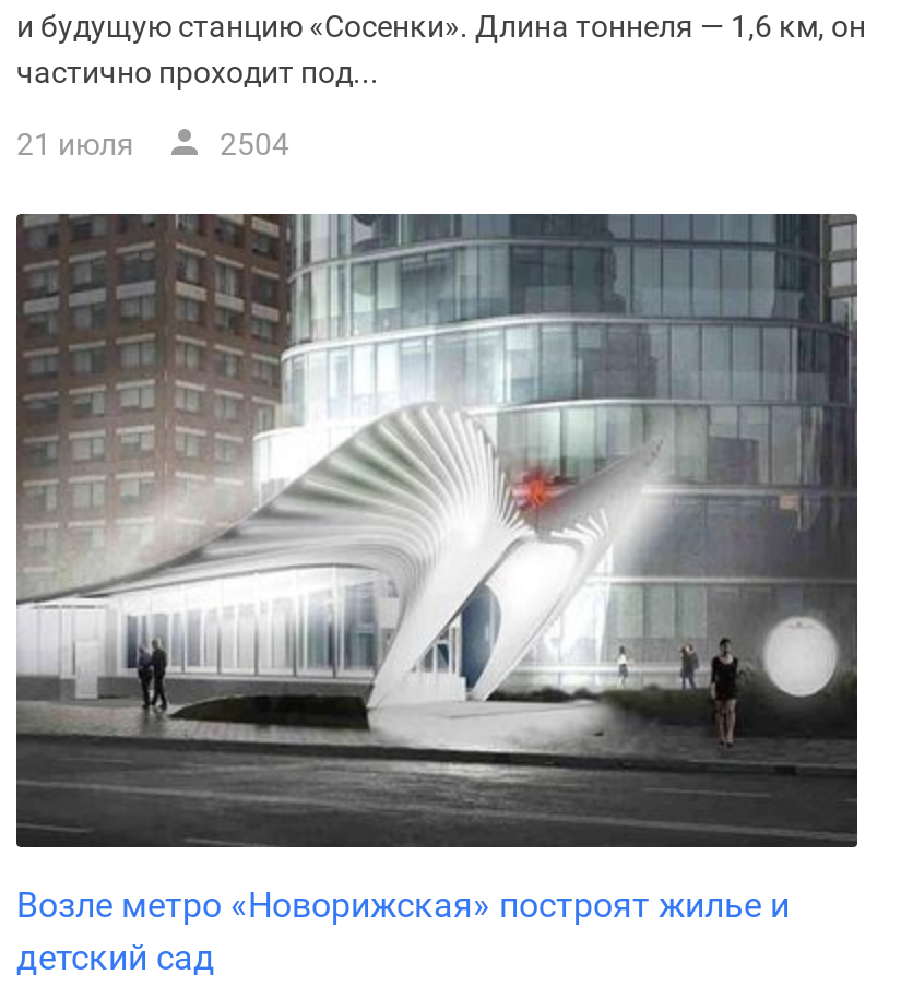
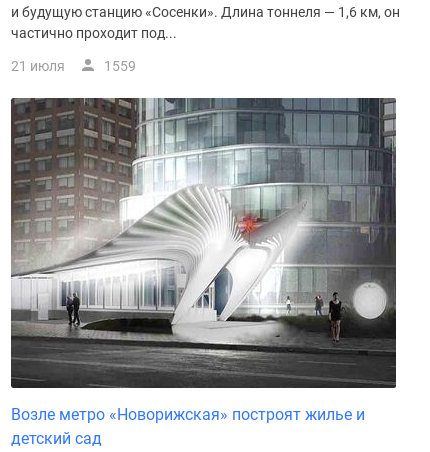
- 2504
+ 1559
